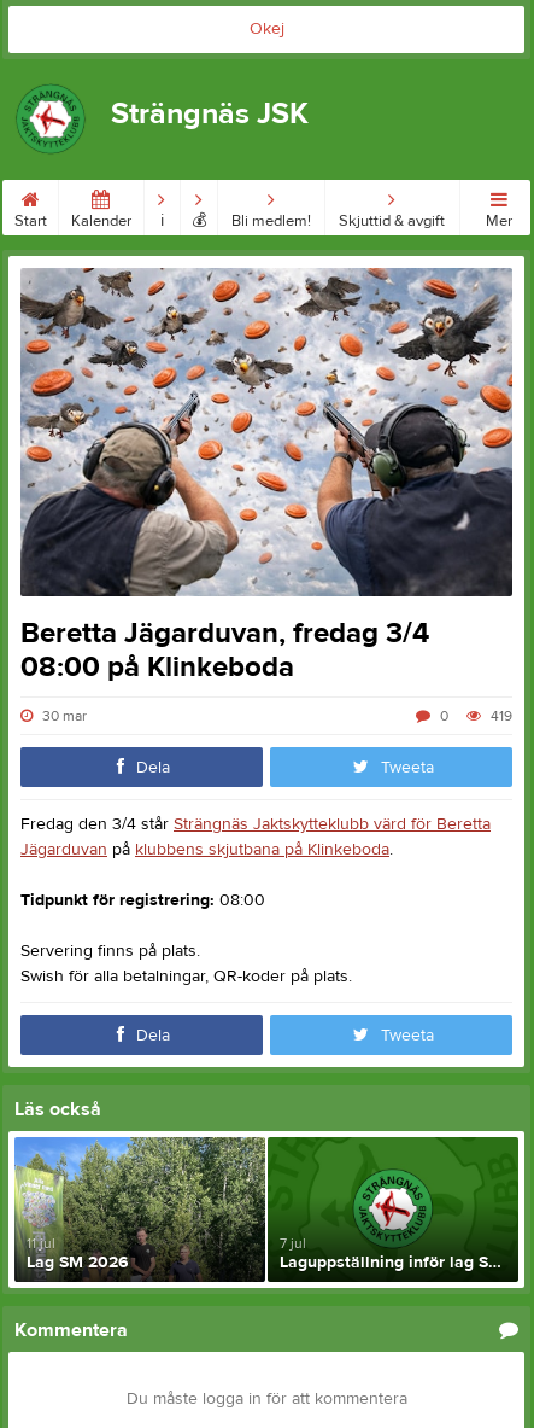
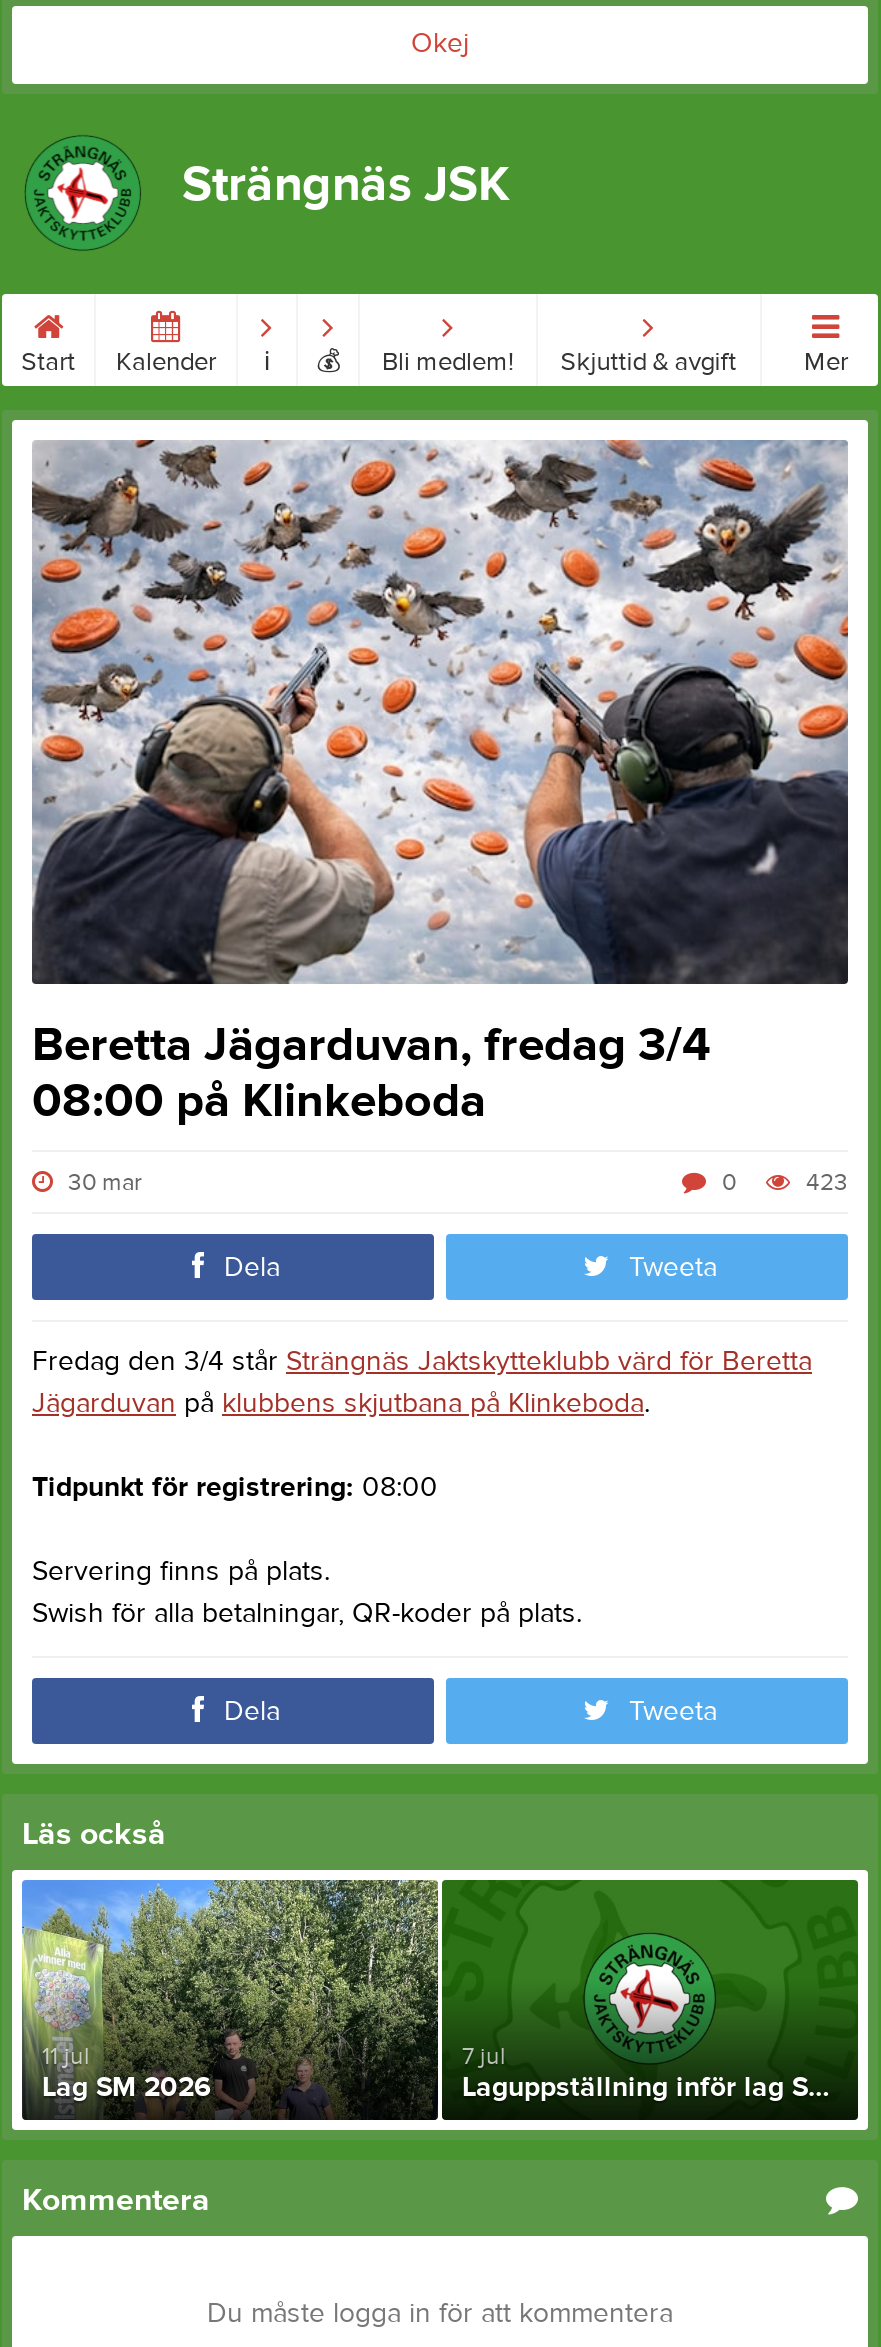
- 0 419
+ 0 423
